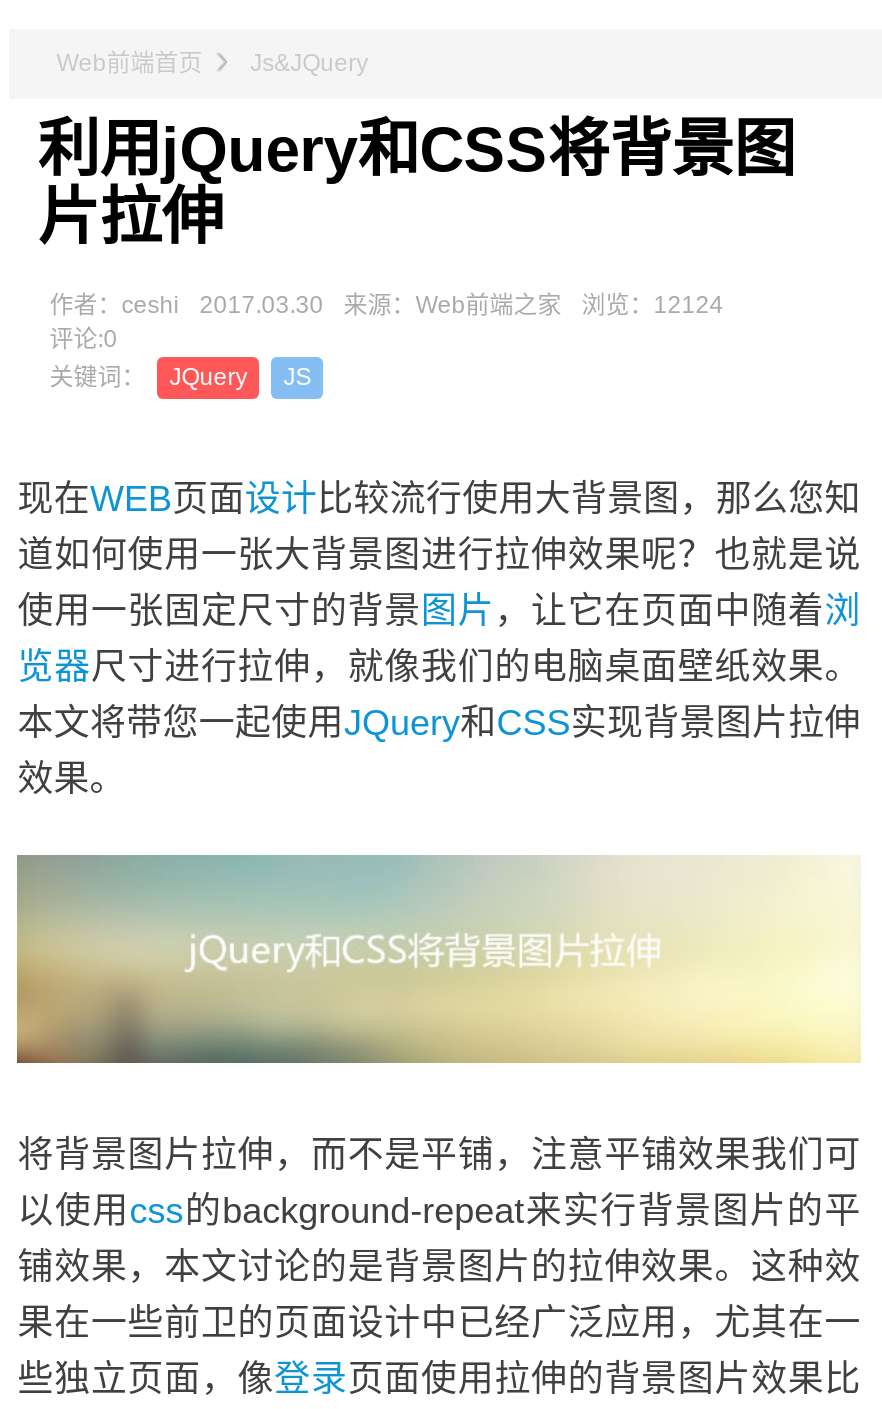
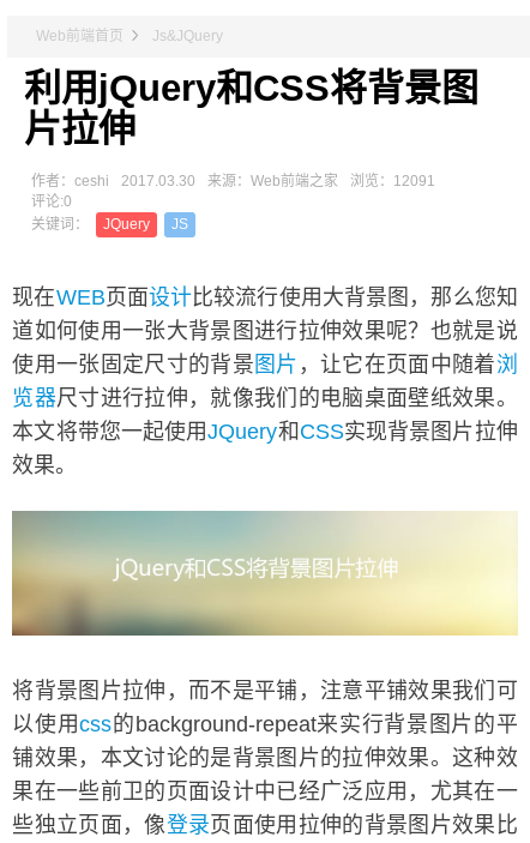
- 作者：ceshi 2017.03.30 来源：Web前端之家 浏览：12124
+ 作者：ceshi 2017.03.30 来源：Web前端之家 浏览：12091
